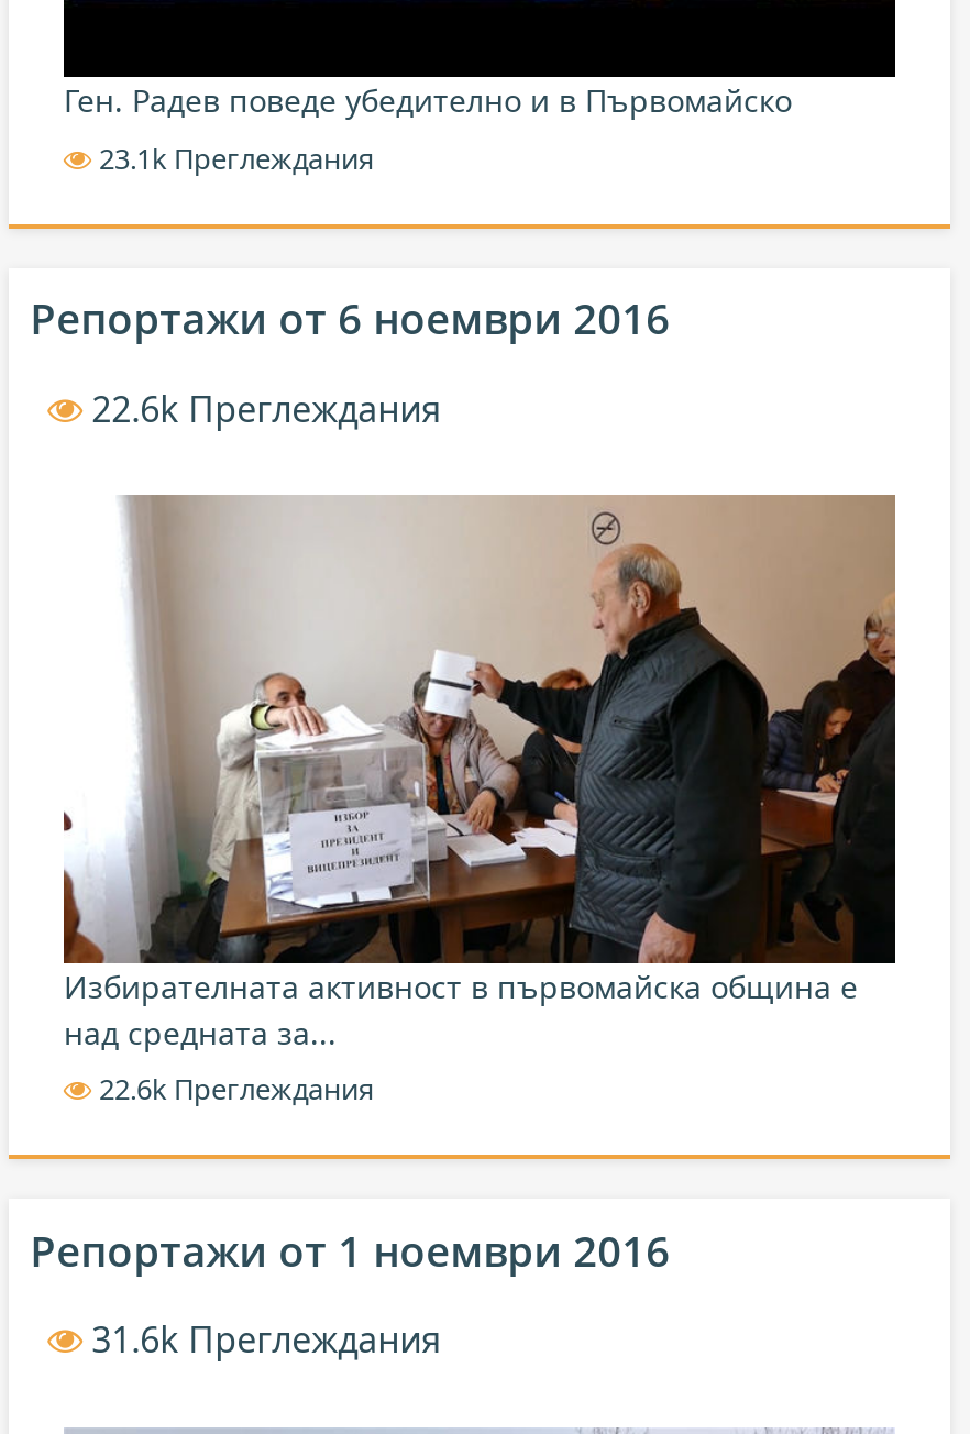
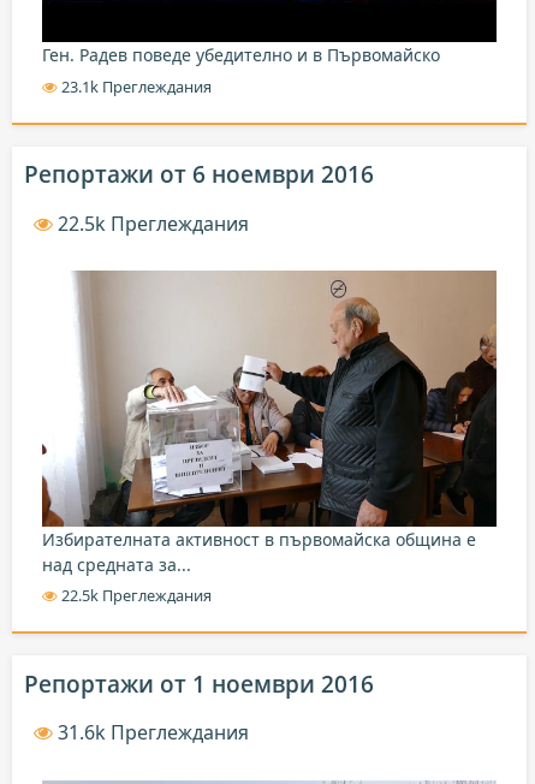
- 22.6k Преглеждания
+ 22.5k Преглеждания

- 22.6k Преглеждания
+ 22.5k Преглеждания
